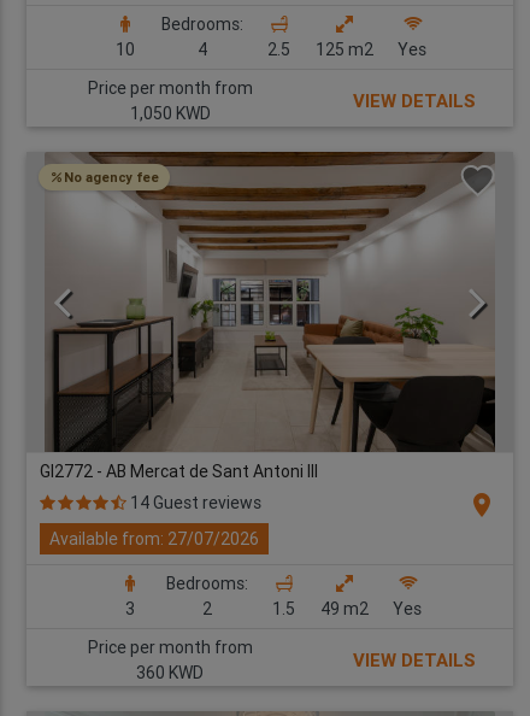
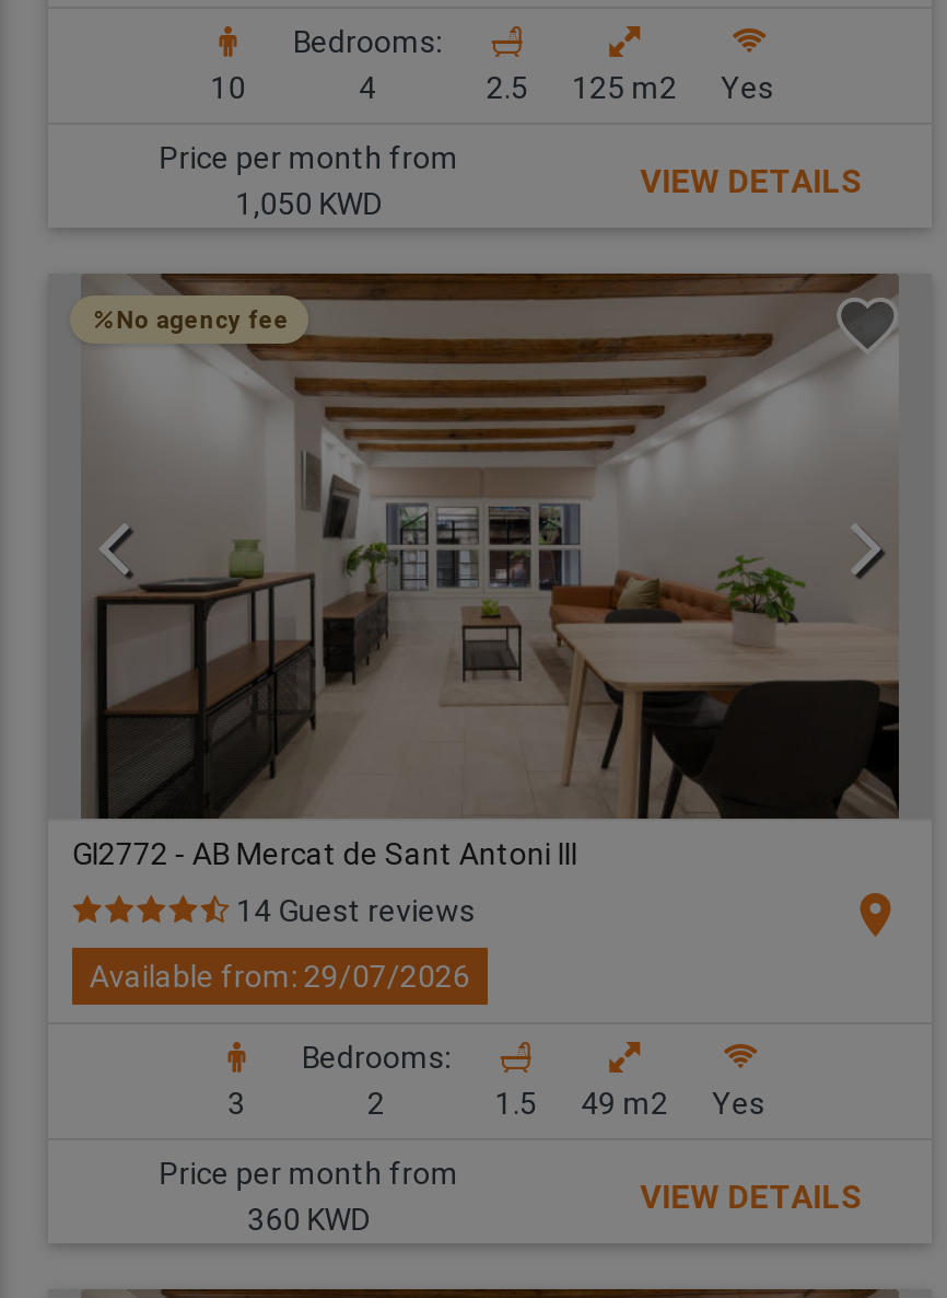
- Available from: 27/07/2026
+ Available from: 29/07/2026
